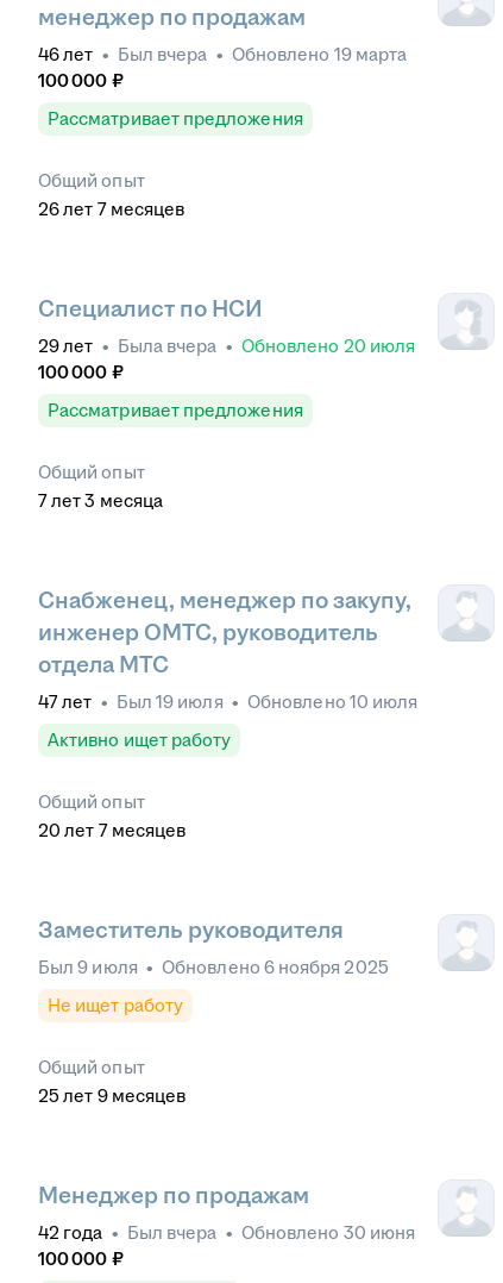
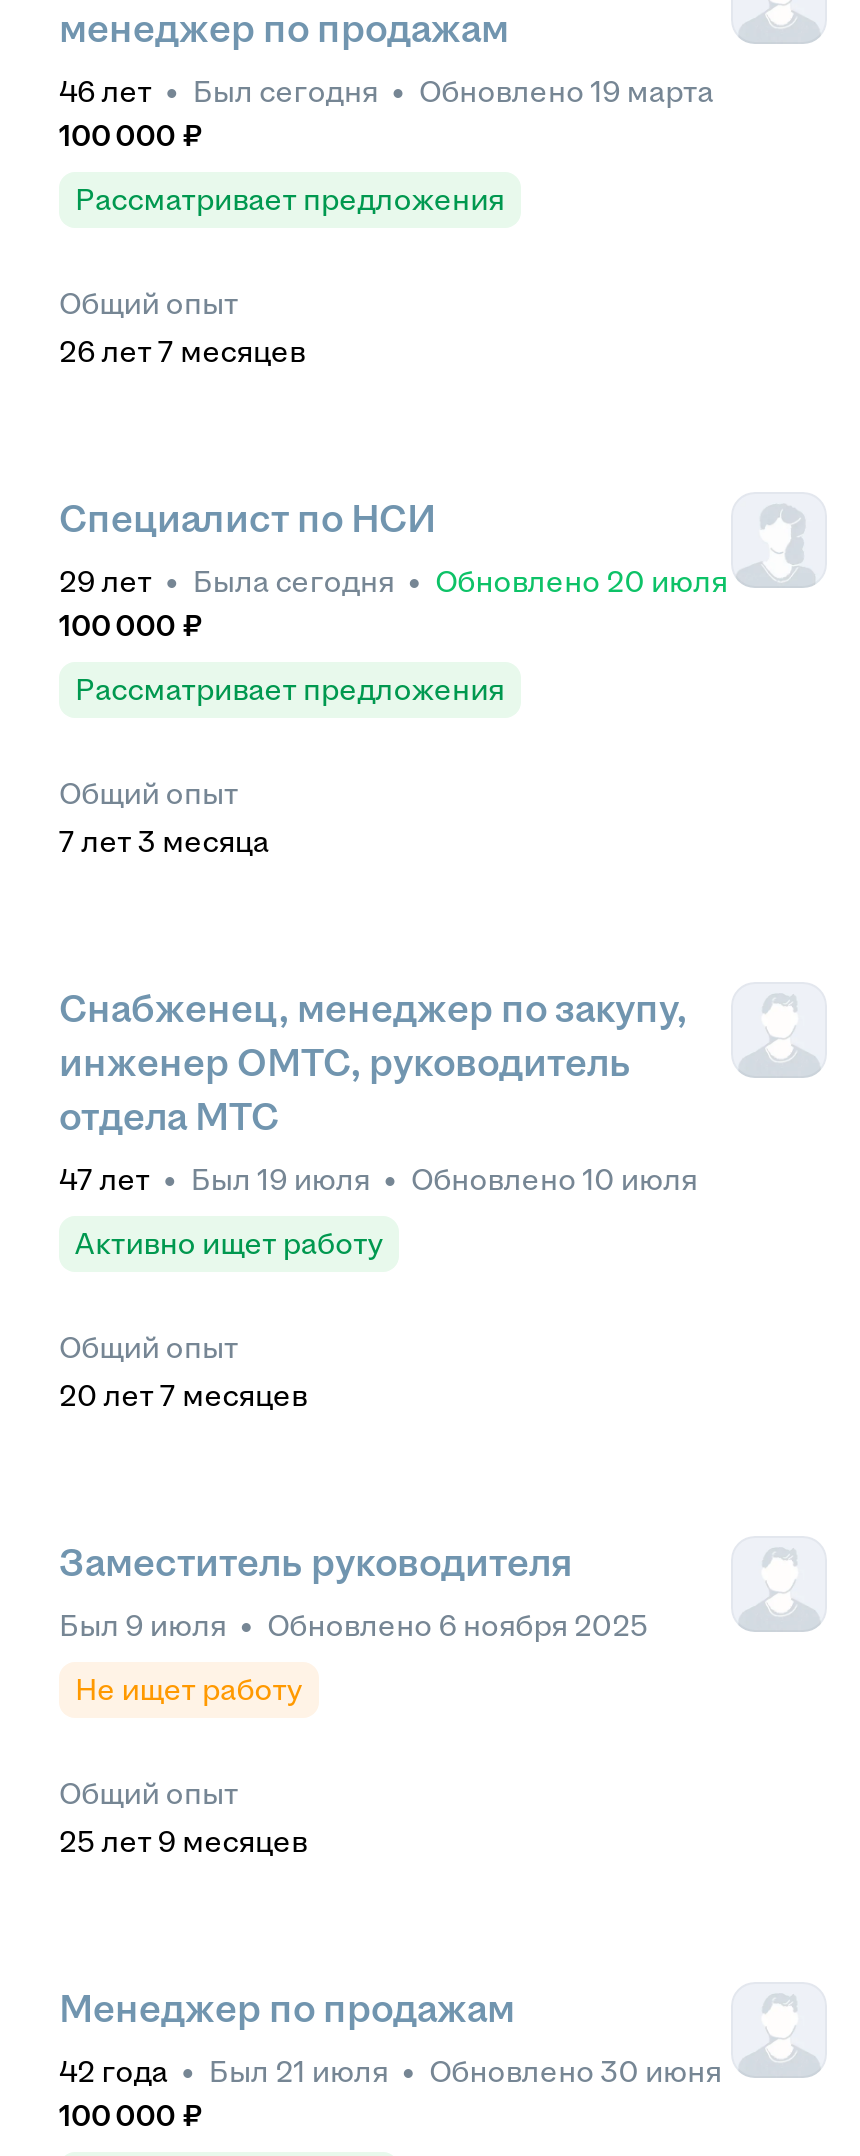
- 46 лет • Был вчера • Обновлено 19 марта
+ 46 лет • Был сегодня • Обновлено 19 марта

- 29 лет • Была вчера • Обновлено 20 июля
+ 29 лет • Была сегодня • Обновлено 20 июля

- 42 года • Был вчера • Обновлено 30 июня
+ 42 года • Был 21 июля • Обновлено 30 июня
